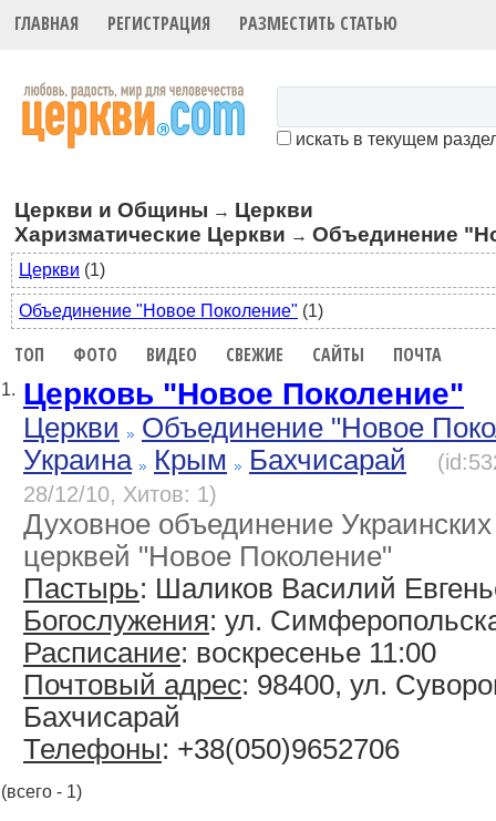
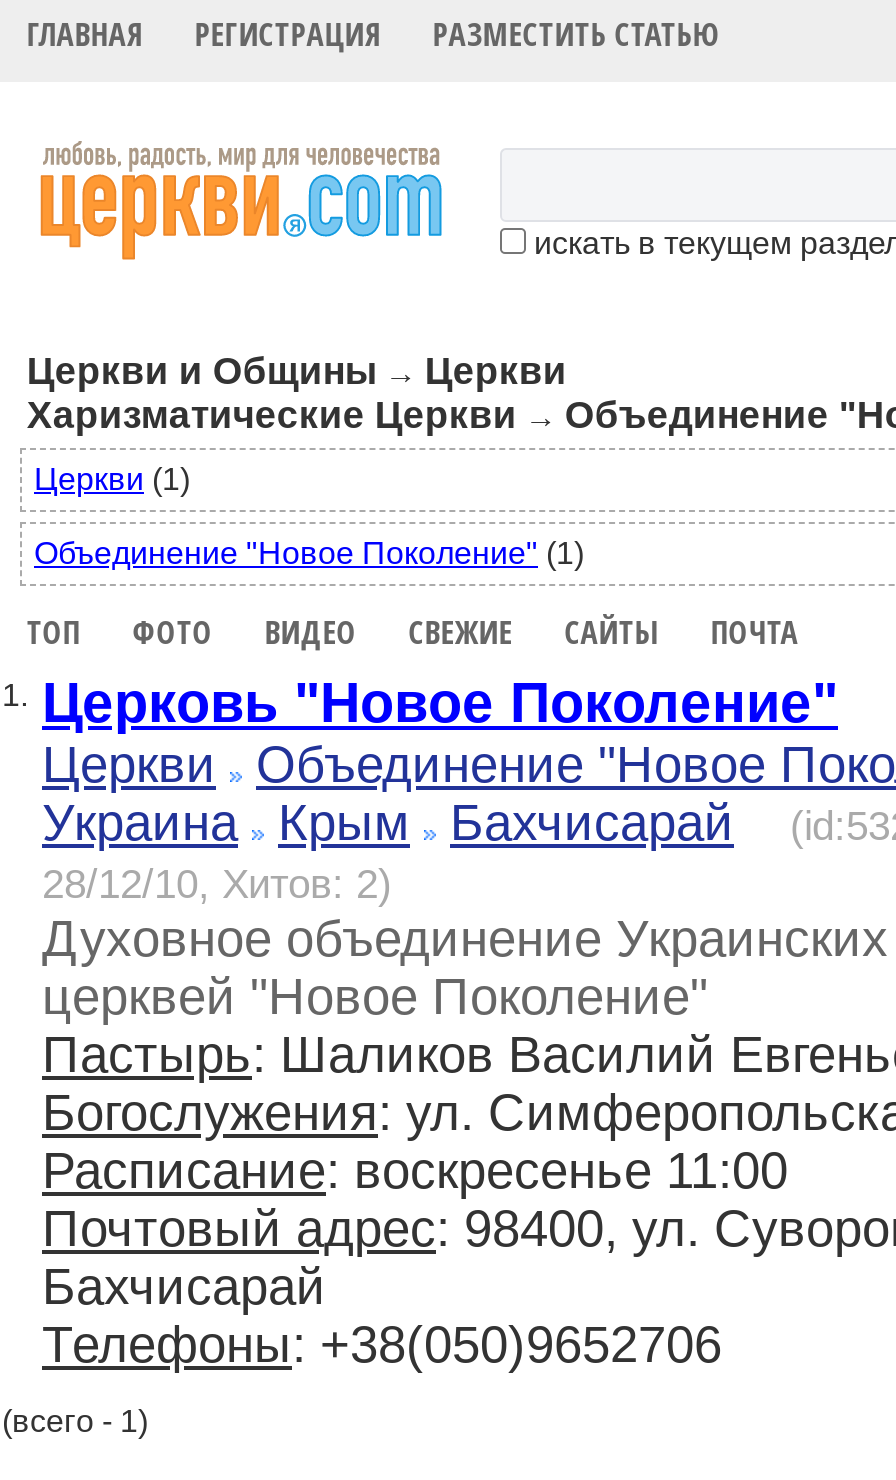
- 28/12/10, Хитов: 1)
+ 28/12/10, Хитов: 2)
